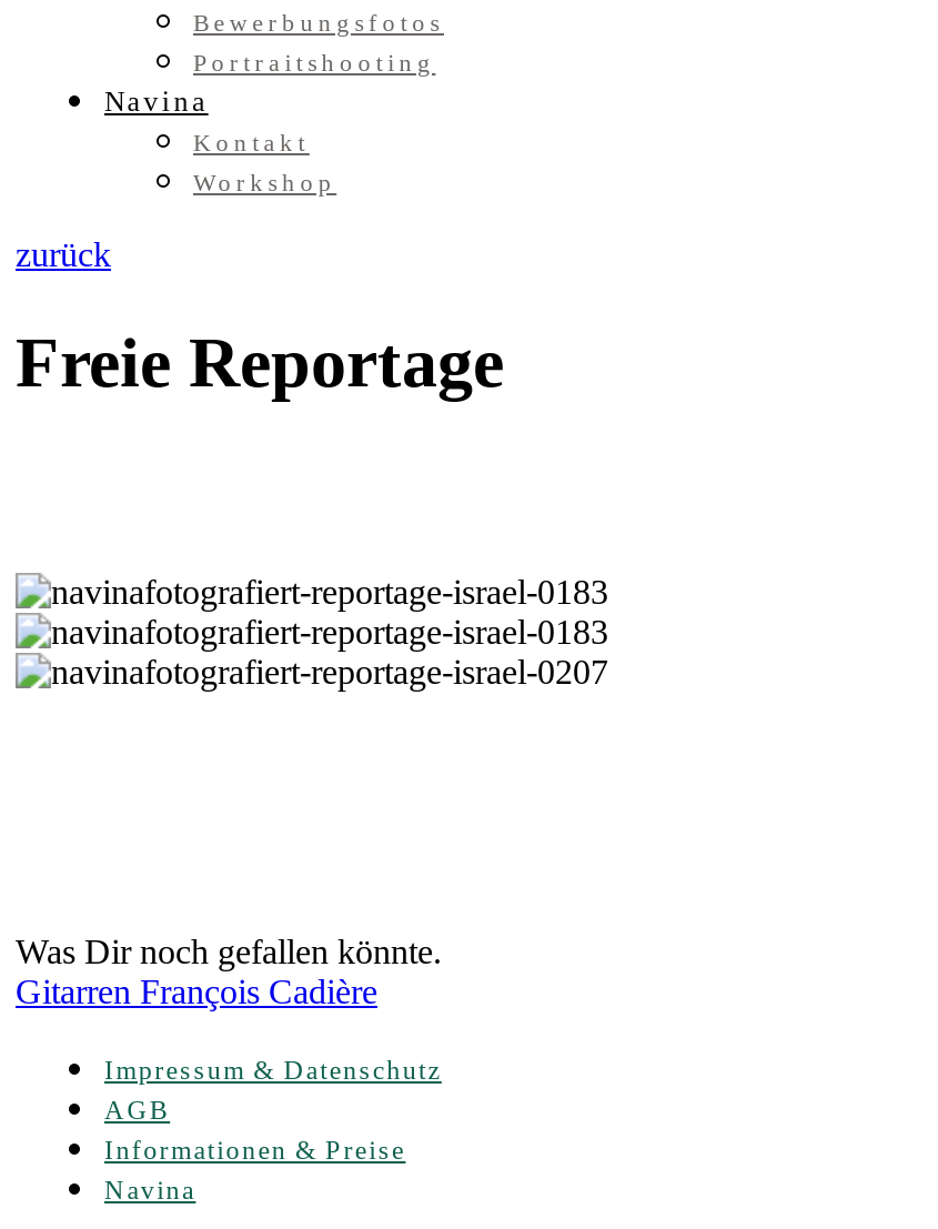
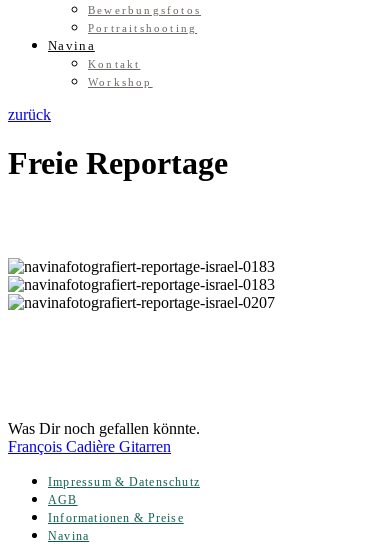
- Gitarren François Cadière
+ François Cadière Gitarren
